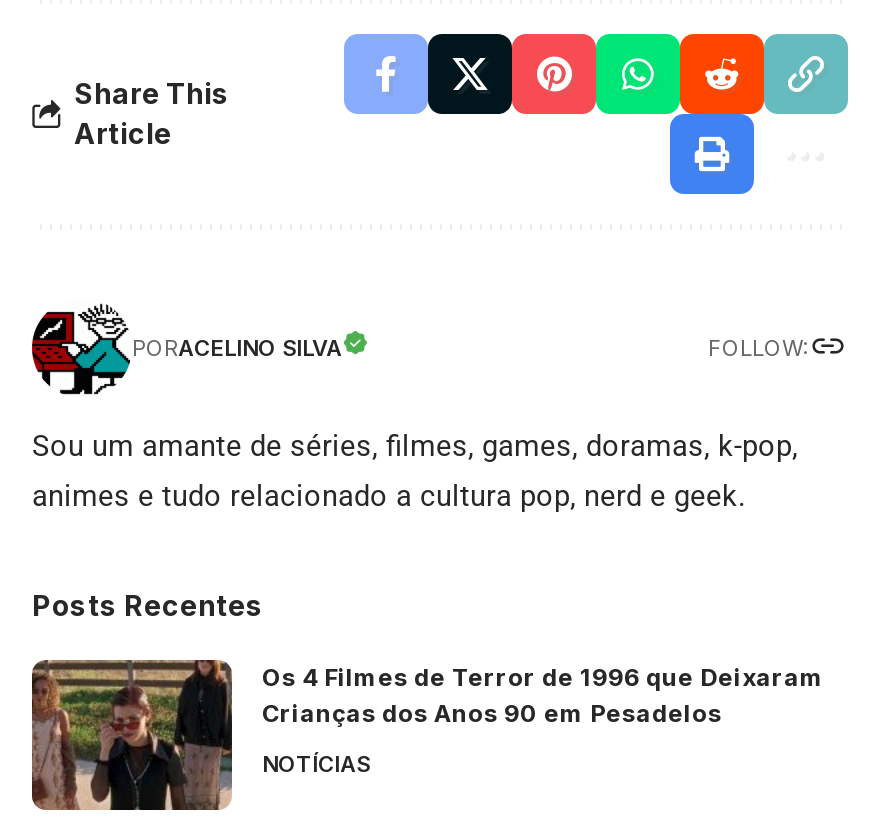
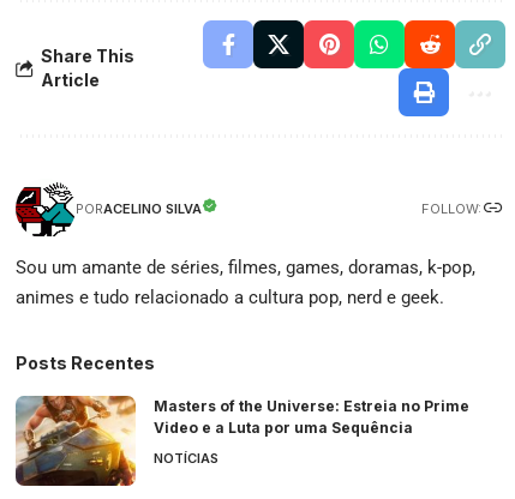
- [image]
- Os 4 Filmes de Terror de 1996 que Deixaram
- Crianças dos Anos 90 em Pesadelos
+ [image]
+ Masters of the Universe: Estreia no Prime
+ Video e a Luta por uma Sequência
